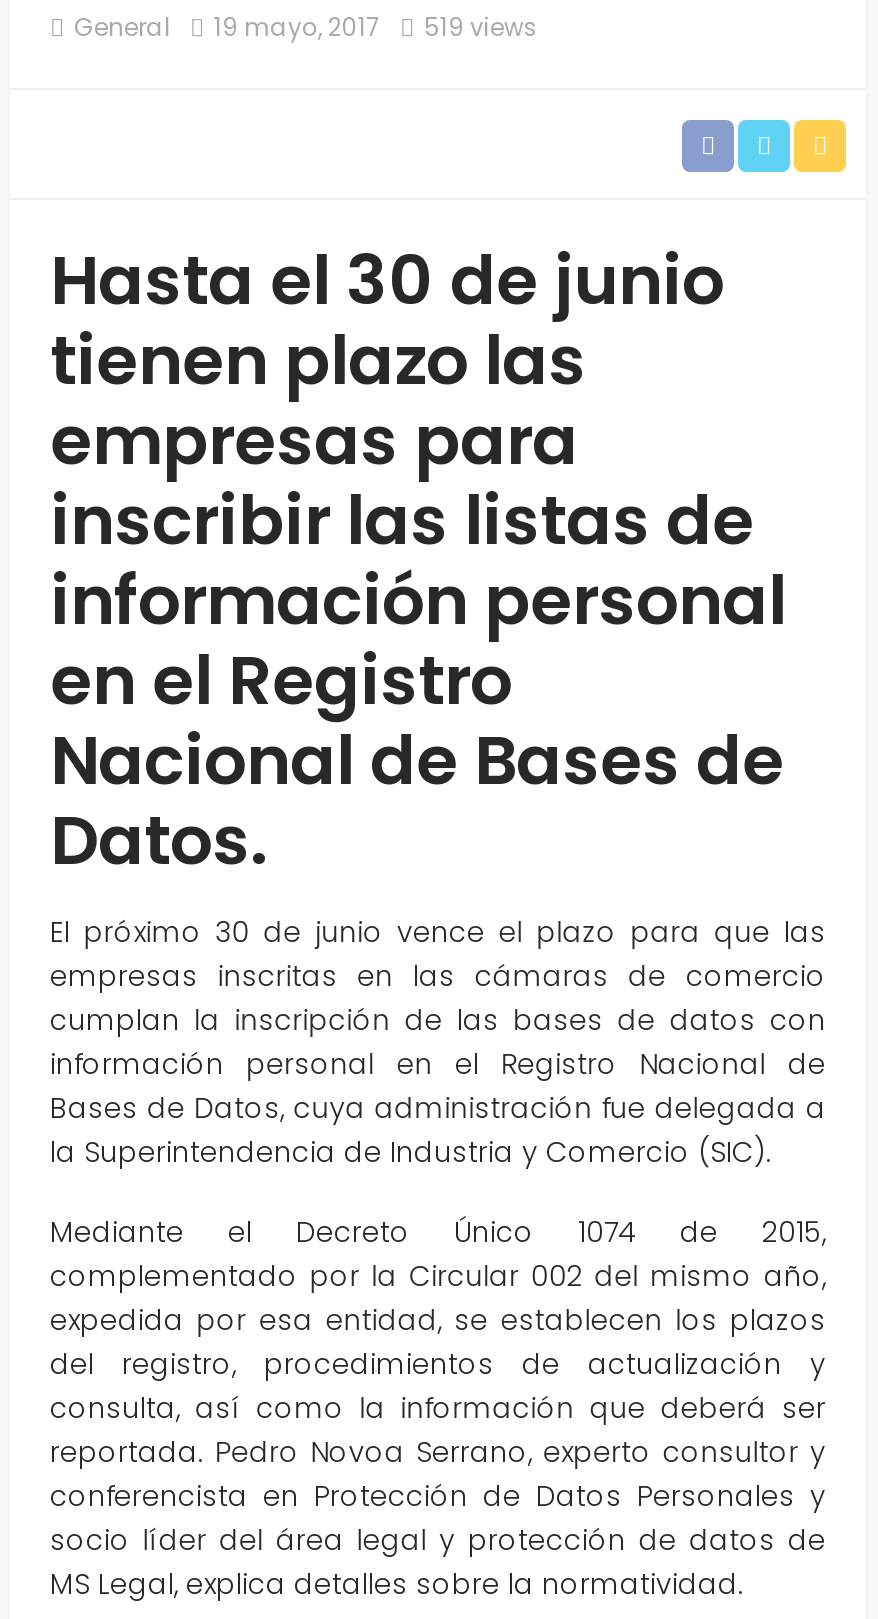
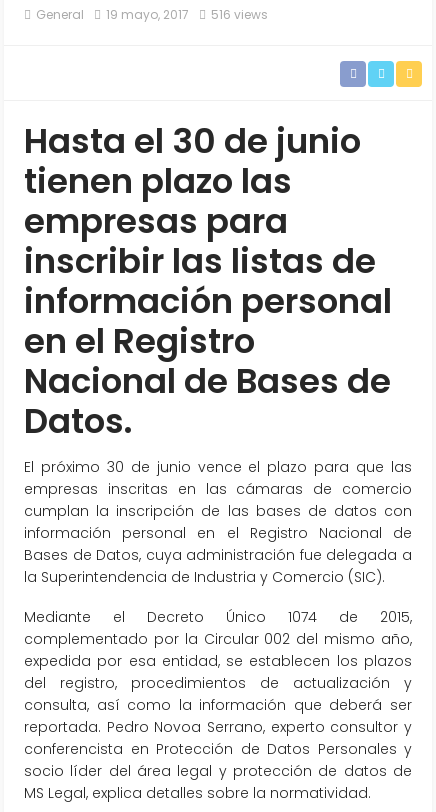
- General 19 mayo, 2017 519 views
+ General 19 mayo, 2017 516 views
